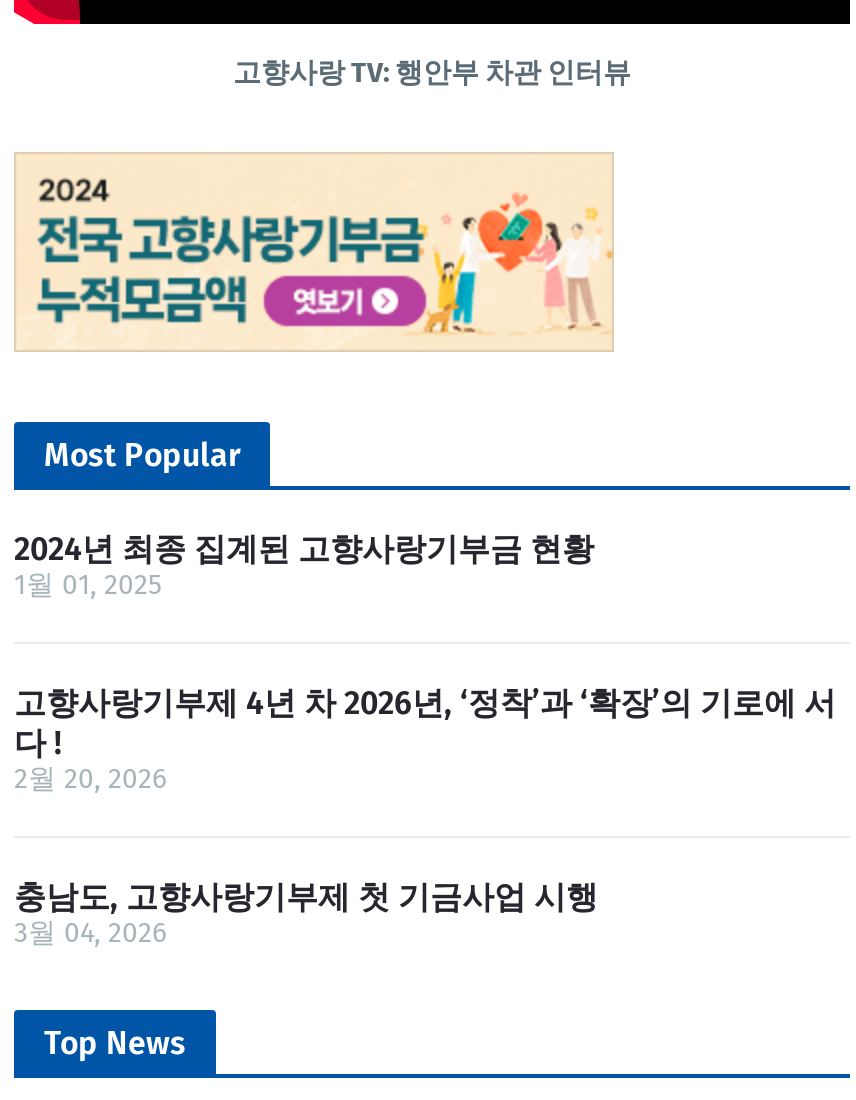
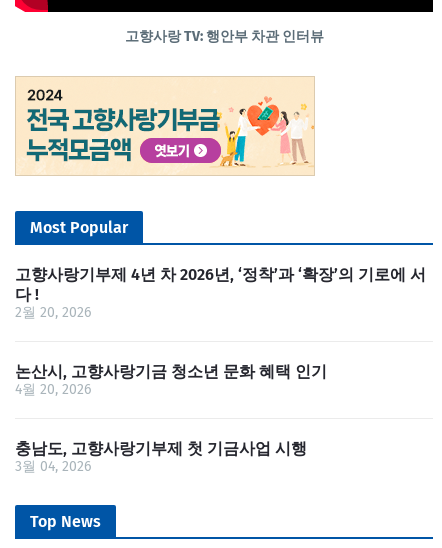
- 2024년 최종 집계된 고향사랑기부금 현황
- 1월 01, 2025

moved up: 고향사랑기부제 4년 차 2026년, ‘정착’과 ‘확장’의 기로에 서 | 다 ! | 2월 20, 2026

+ 논산시, 고향사랑기금 청소년 문화 혜택 인기
+ 4월 20, 2026
